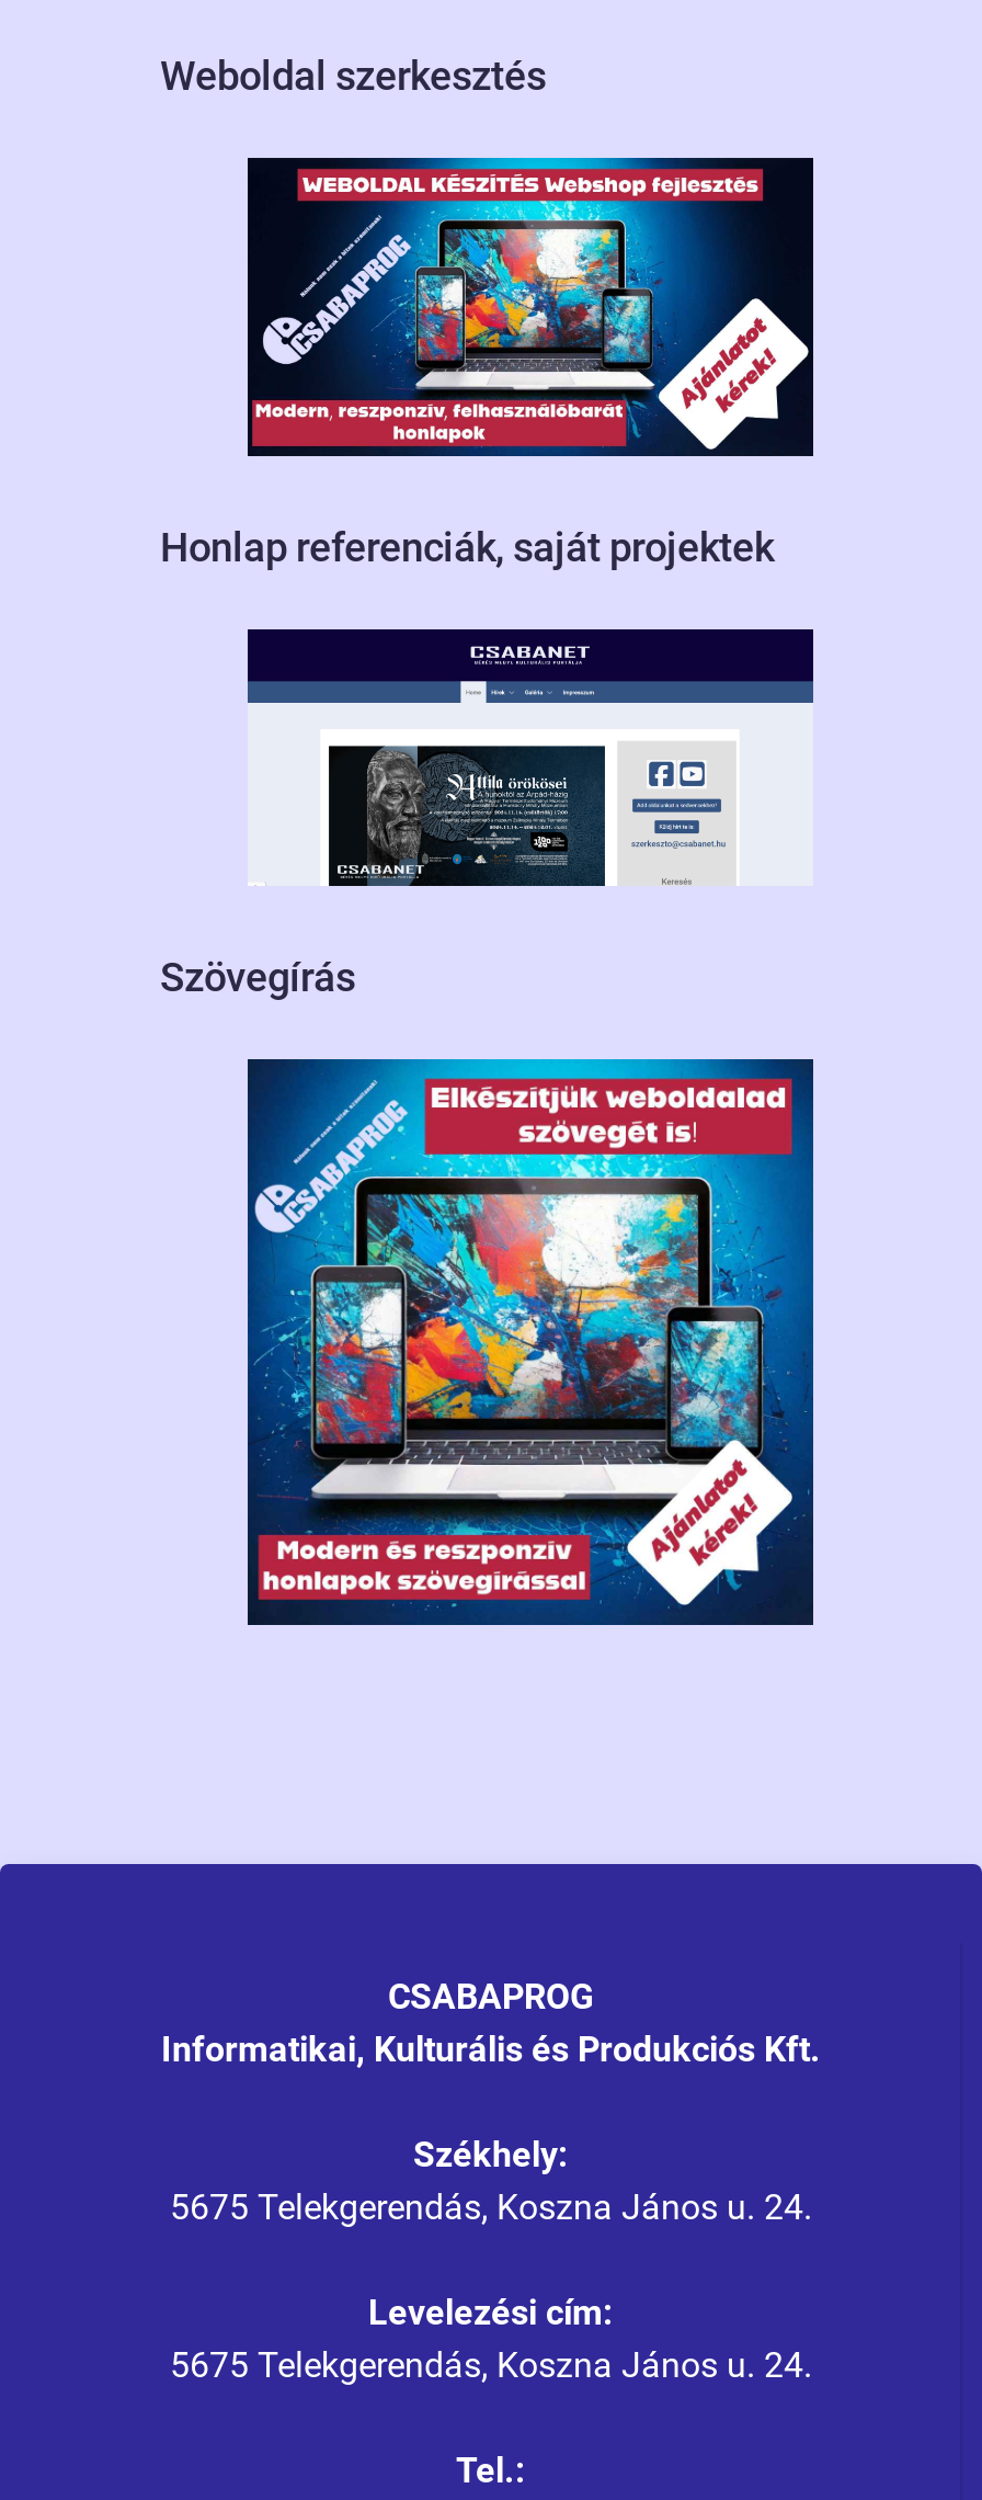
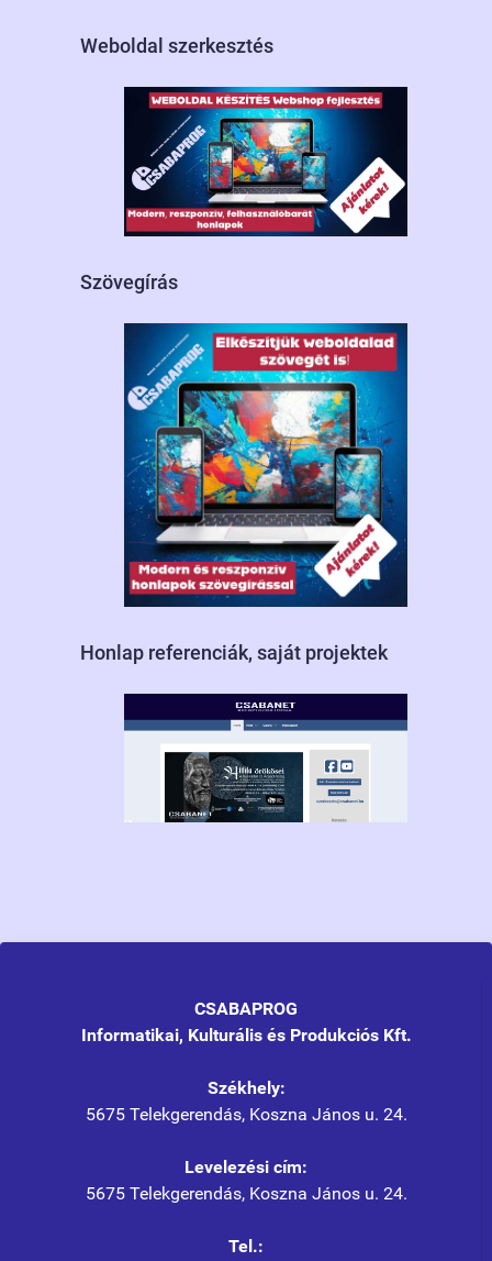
moved down: Honlap referenciák, saját projektek

moved down: [image]

moved up: Szövegírás

moved up: [image]
